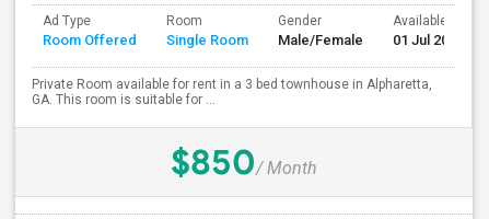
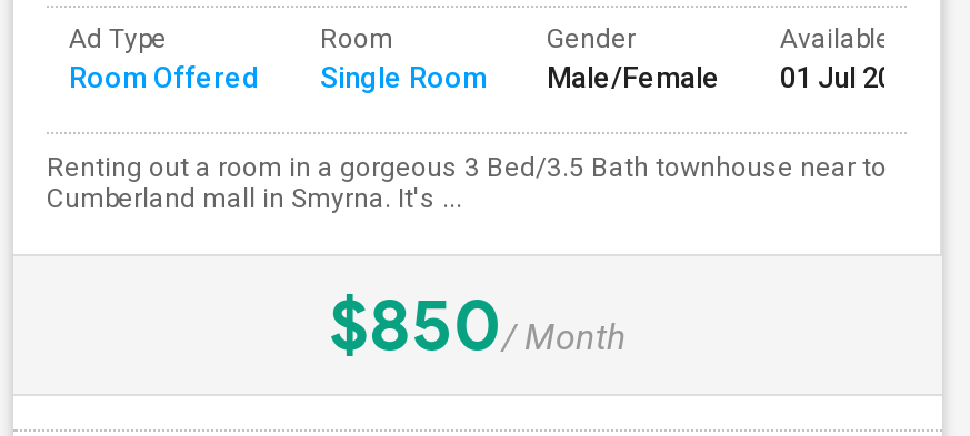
- Private Room available for rent in a 3 bed townhouse in Alpharetta,
- GA. This room is suitable for ...
+ Renting out a room in a gorgeous 3 Bed/3.5 Bath townhouse near to
+ Cumberland mall in Smyrna. It's ...
